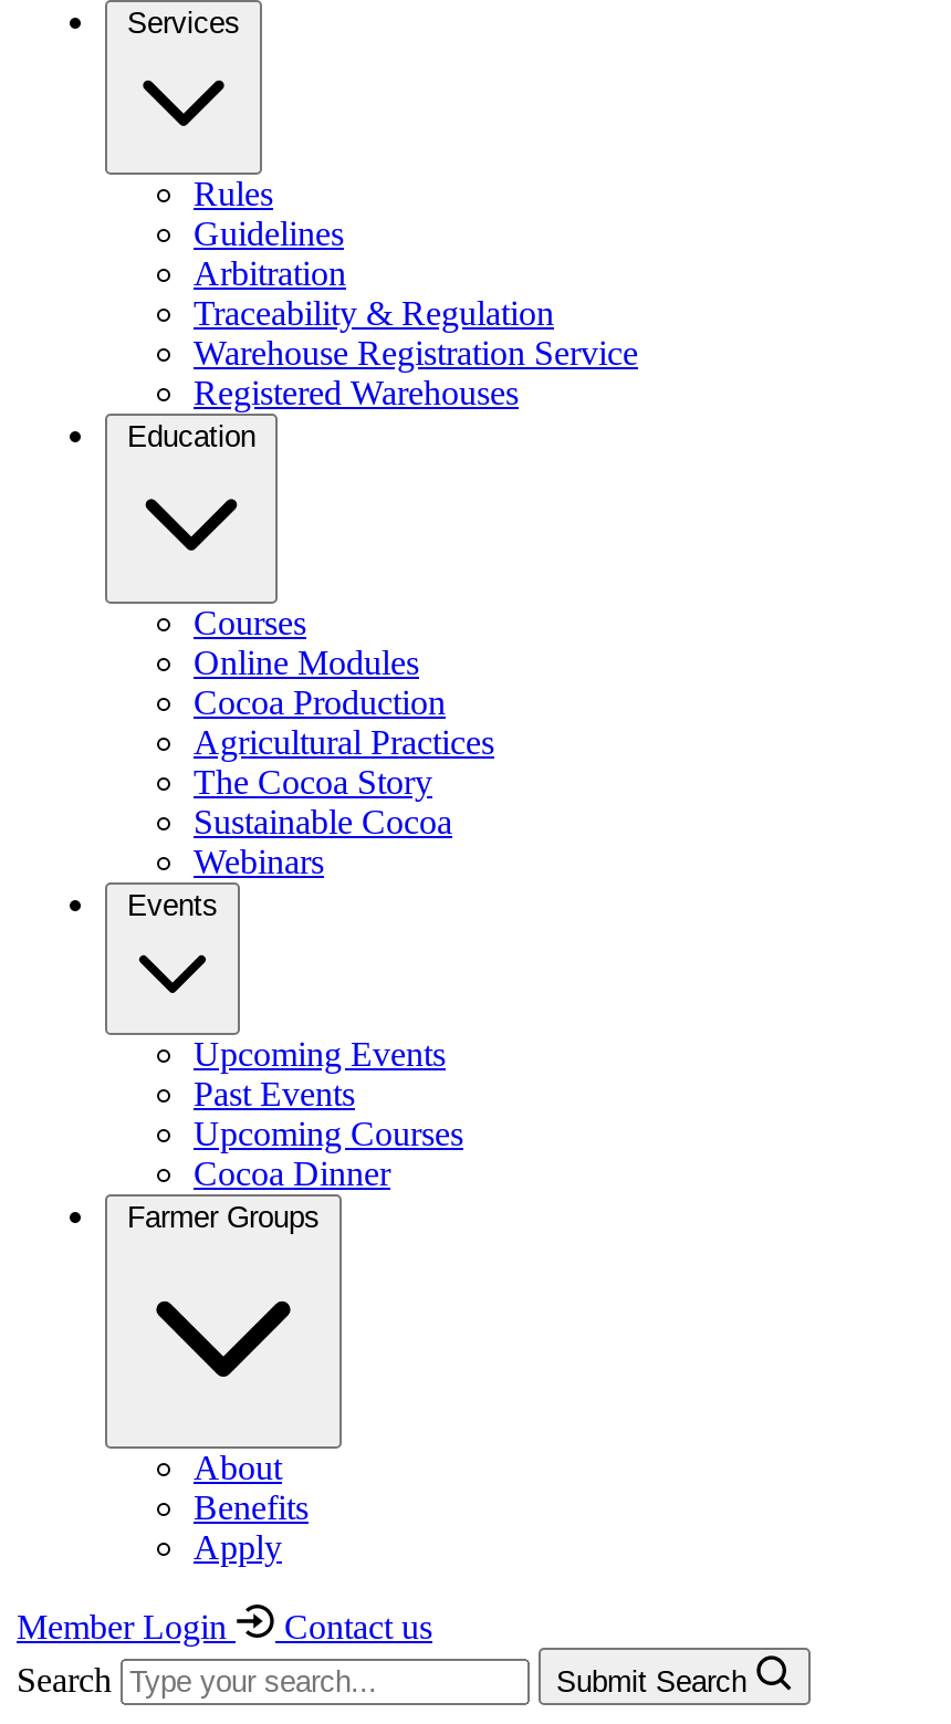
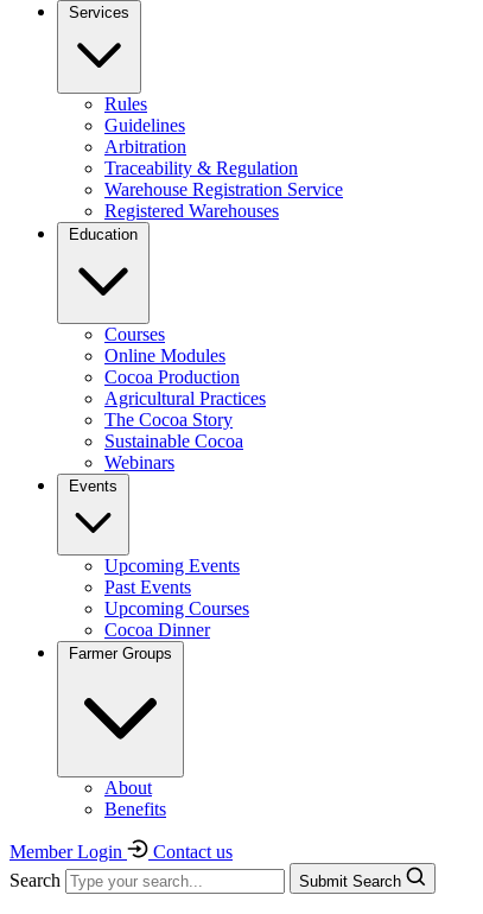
- Apply
